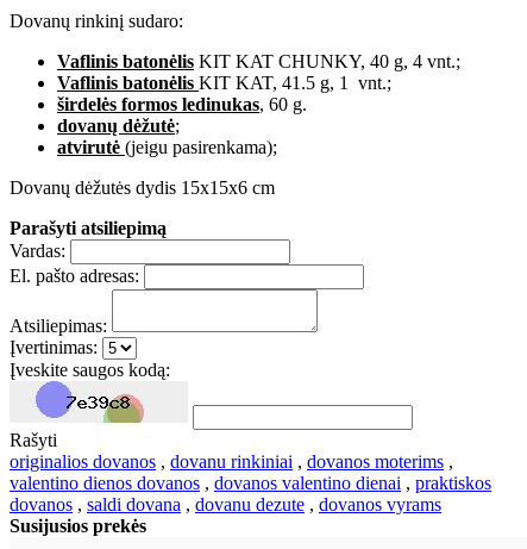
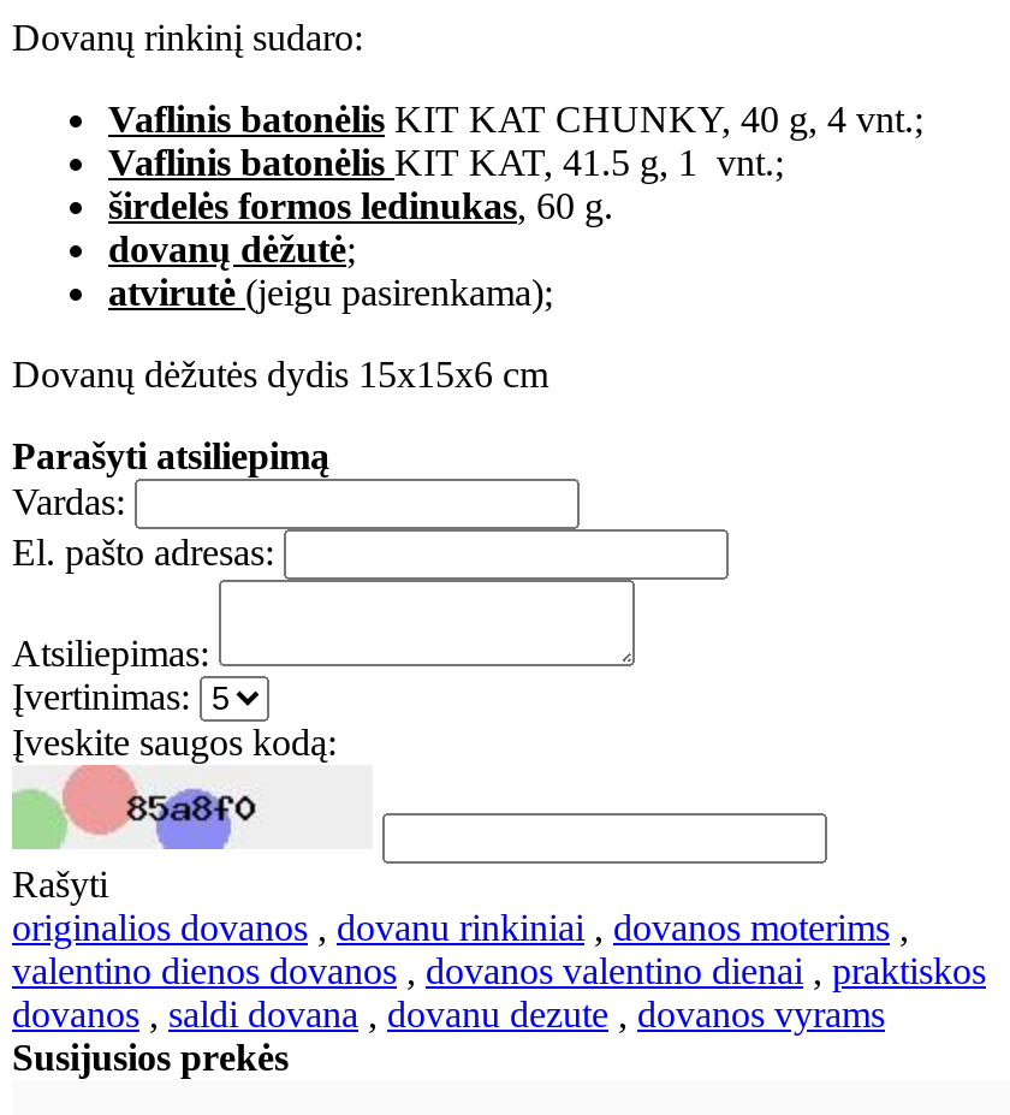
- [image]
+ [image]
